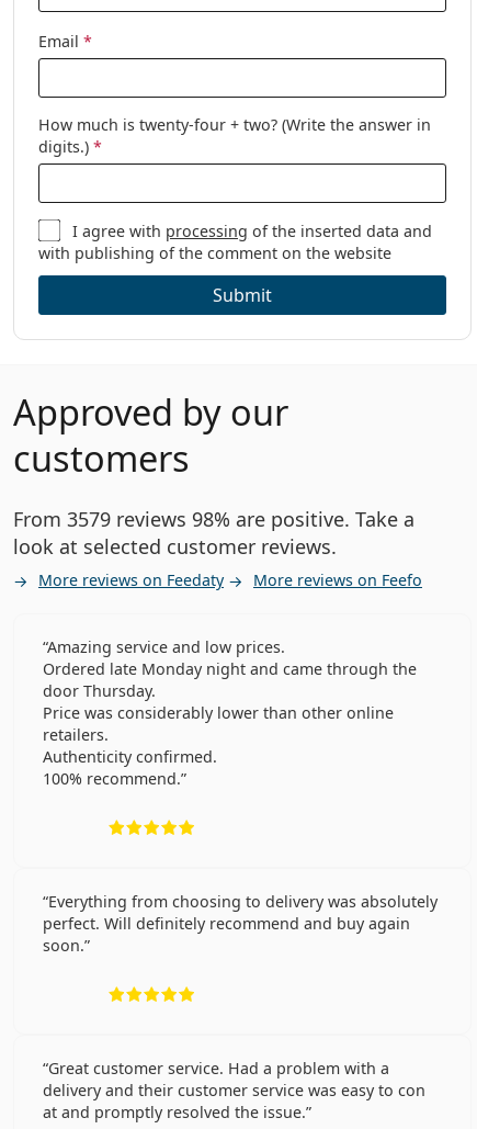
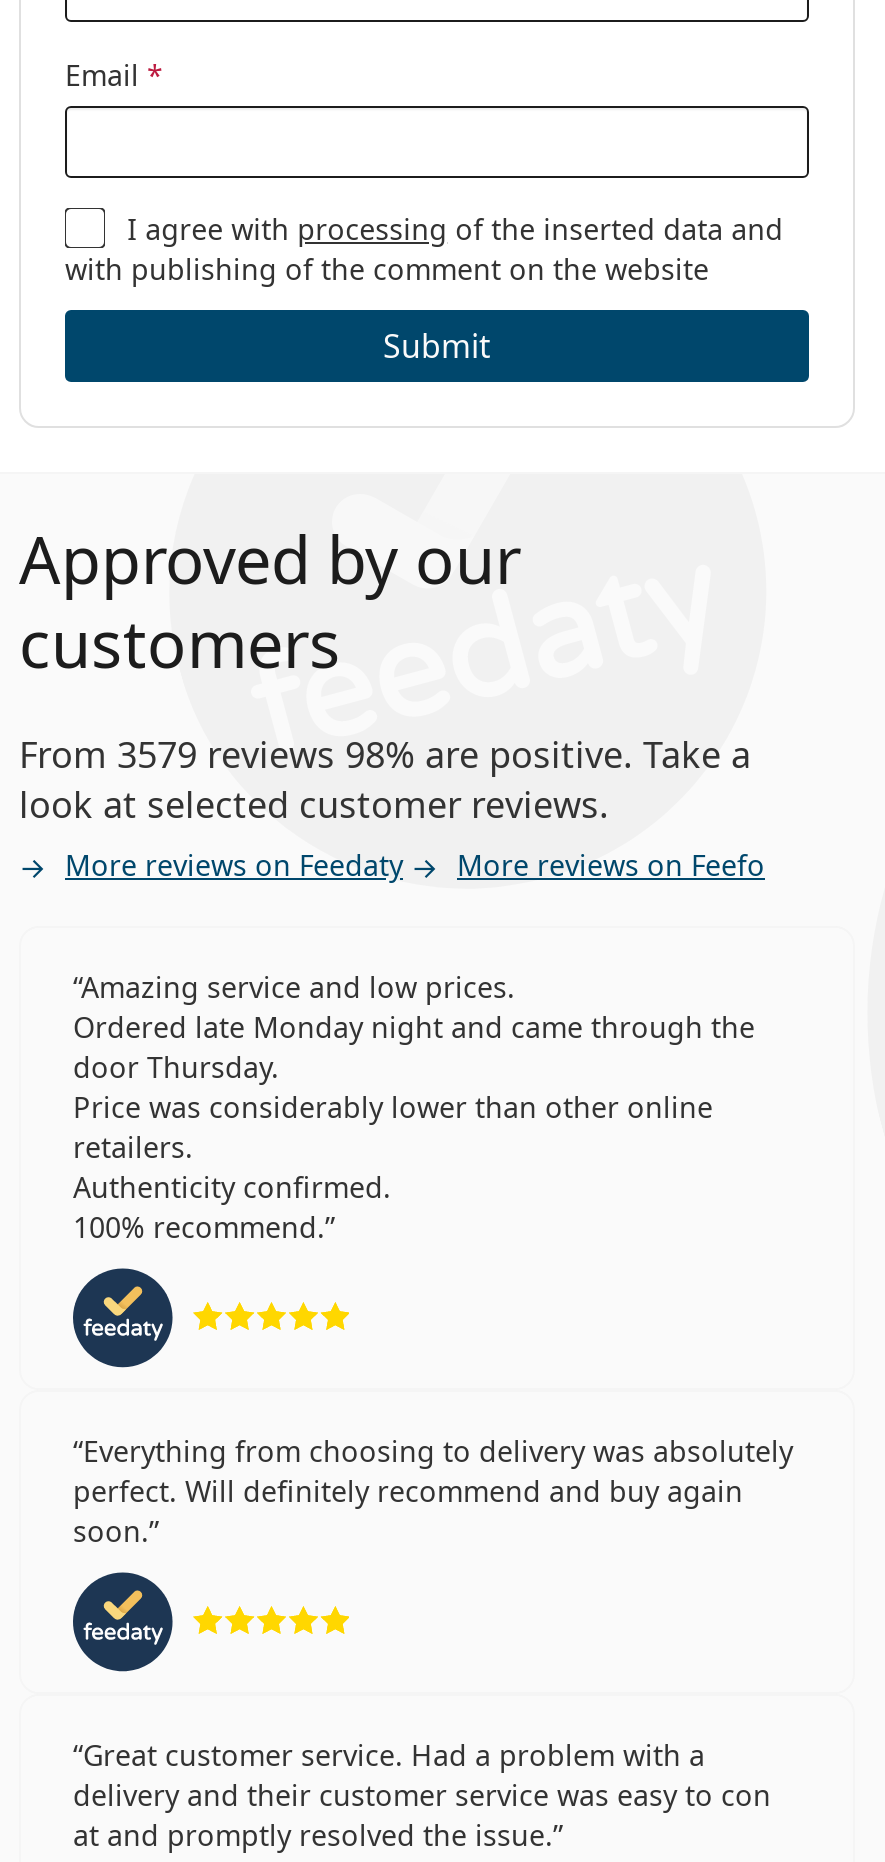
- How much is twenty-four + two? (Write the answer in
- digits.) *

+ [image]

+ [image]
